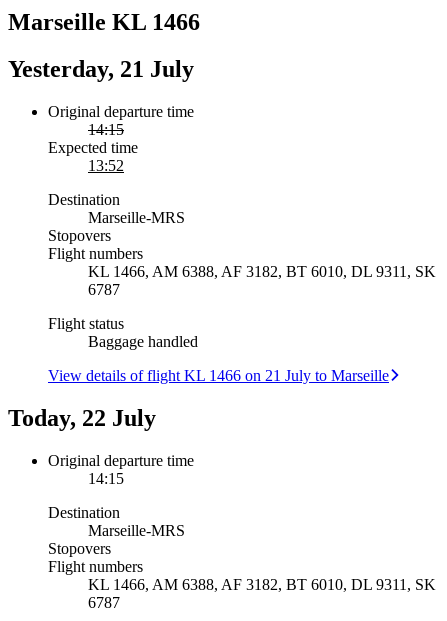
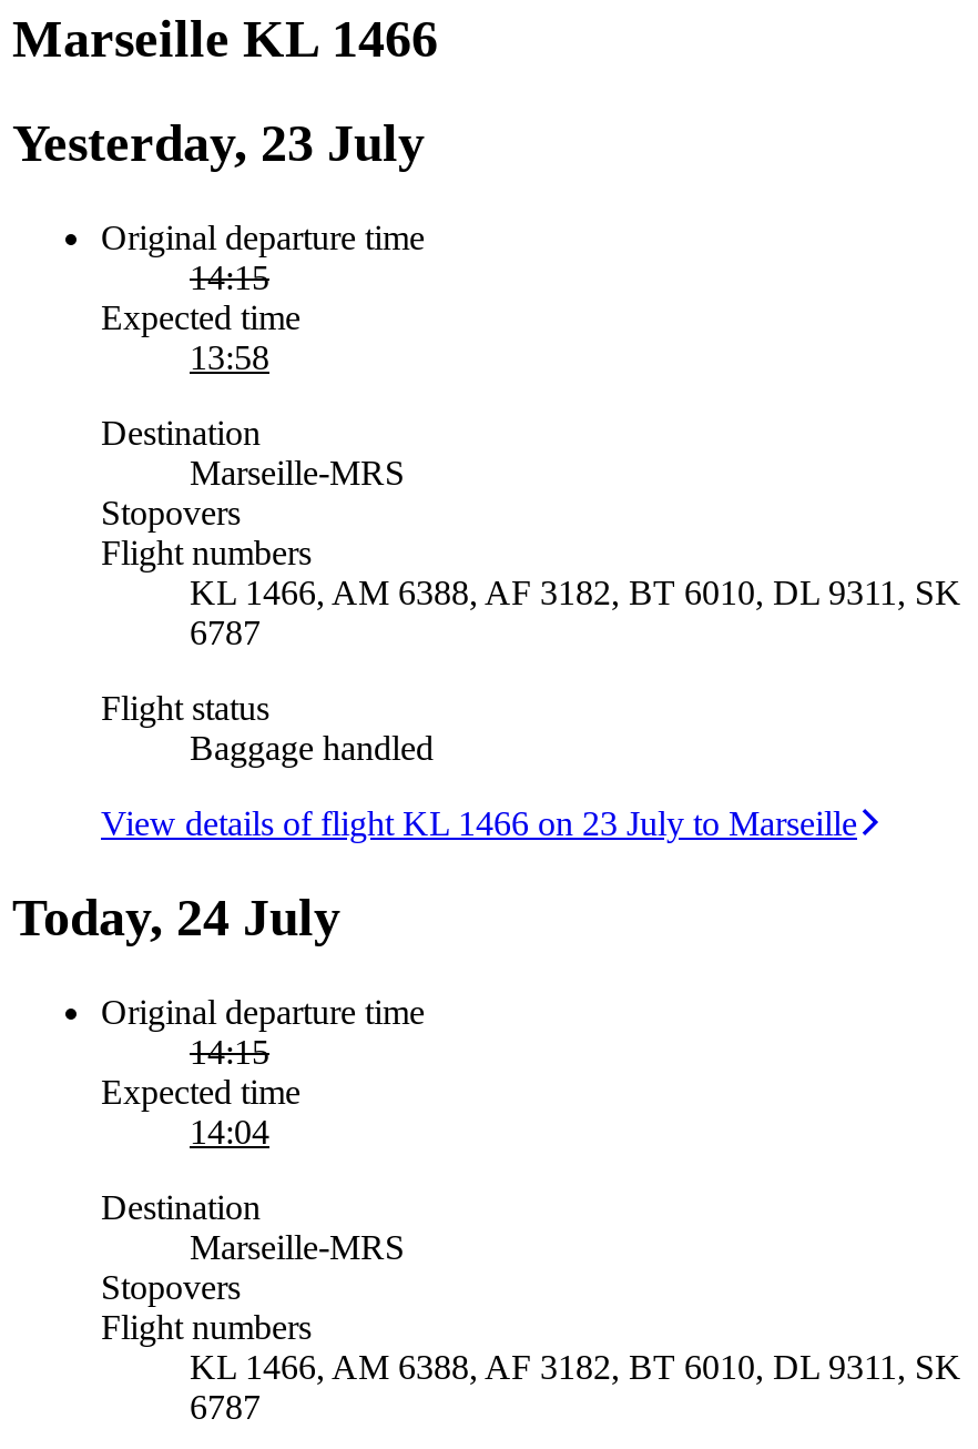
- Yesterday, 21 July
+ Yesterday, 23 July

- 13:52
+ 13:58

- View details of flight KL 1466 on 21 July to Marseille
+ View details of flight KL 1466 on 23 July to Marseille

- Today, 22 July
+ Today, 24 July

+ Expected time
+ 14:04
